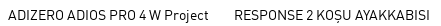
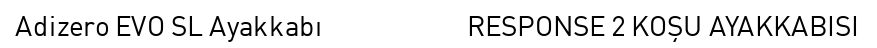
- ADIZERO ADIOS PRO 4 W Project
+ Adizero EVO SL Ayakkabı
